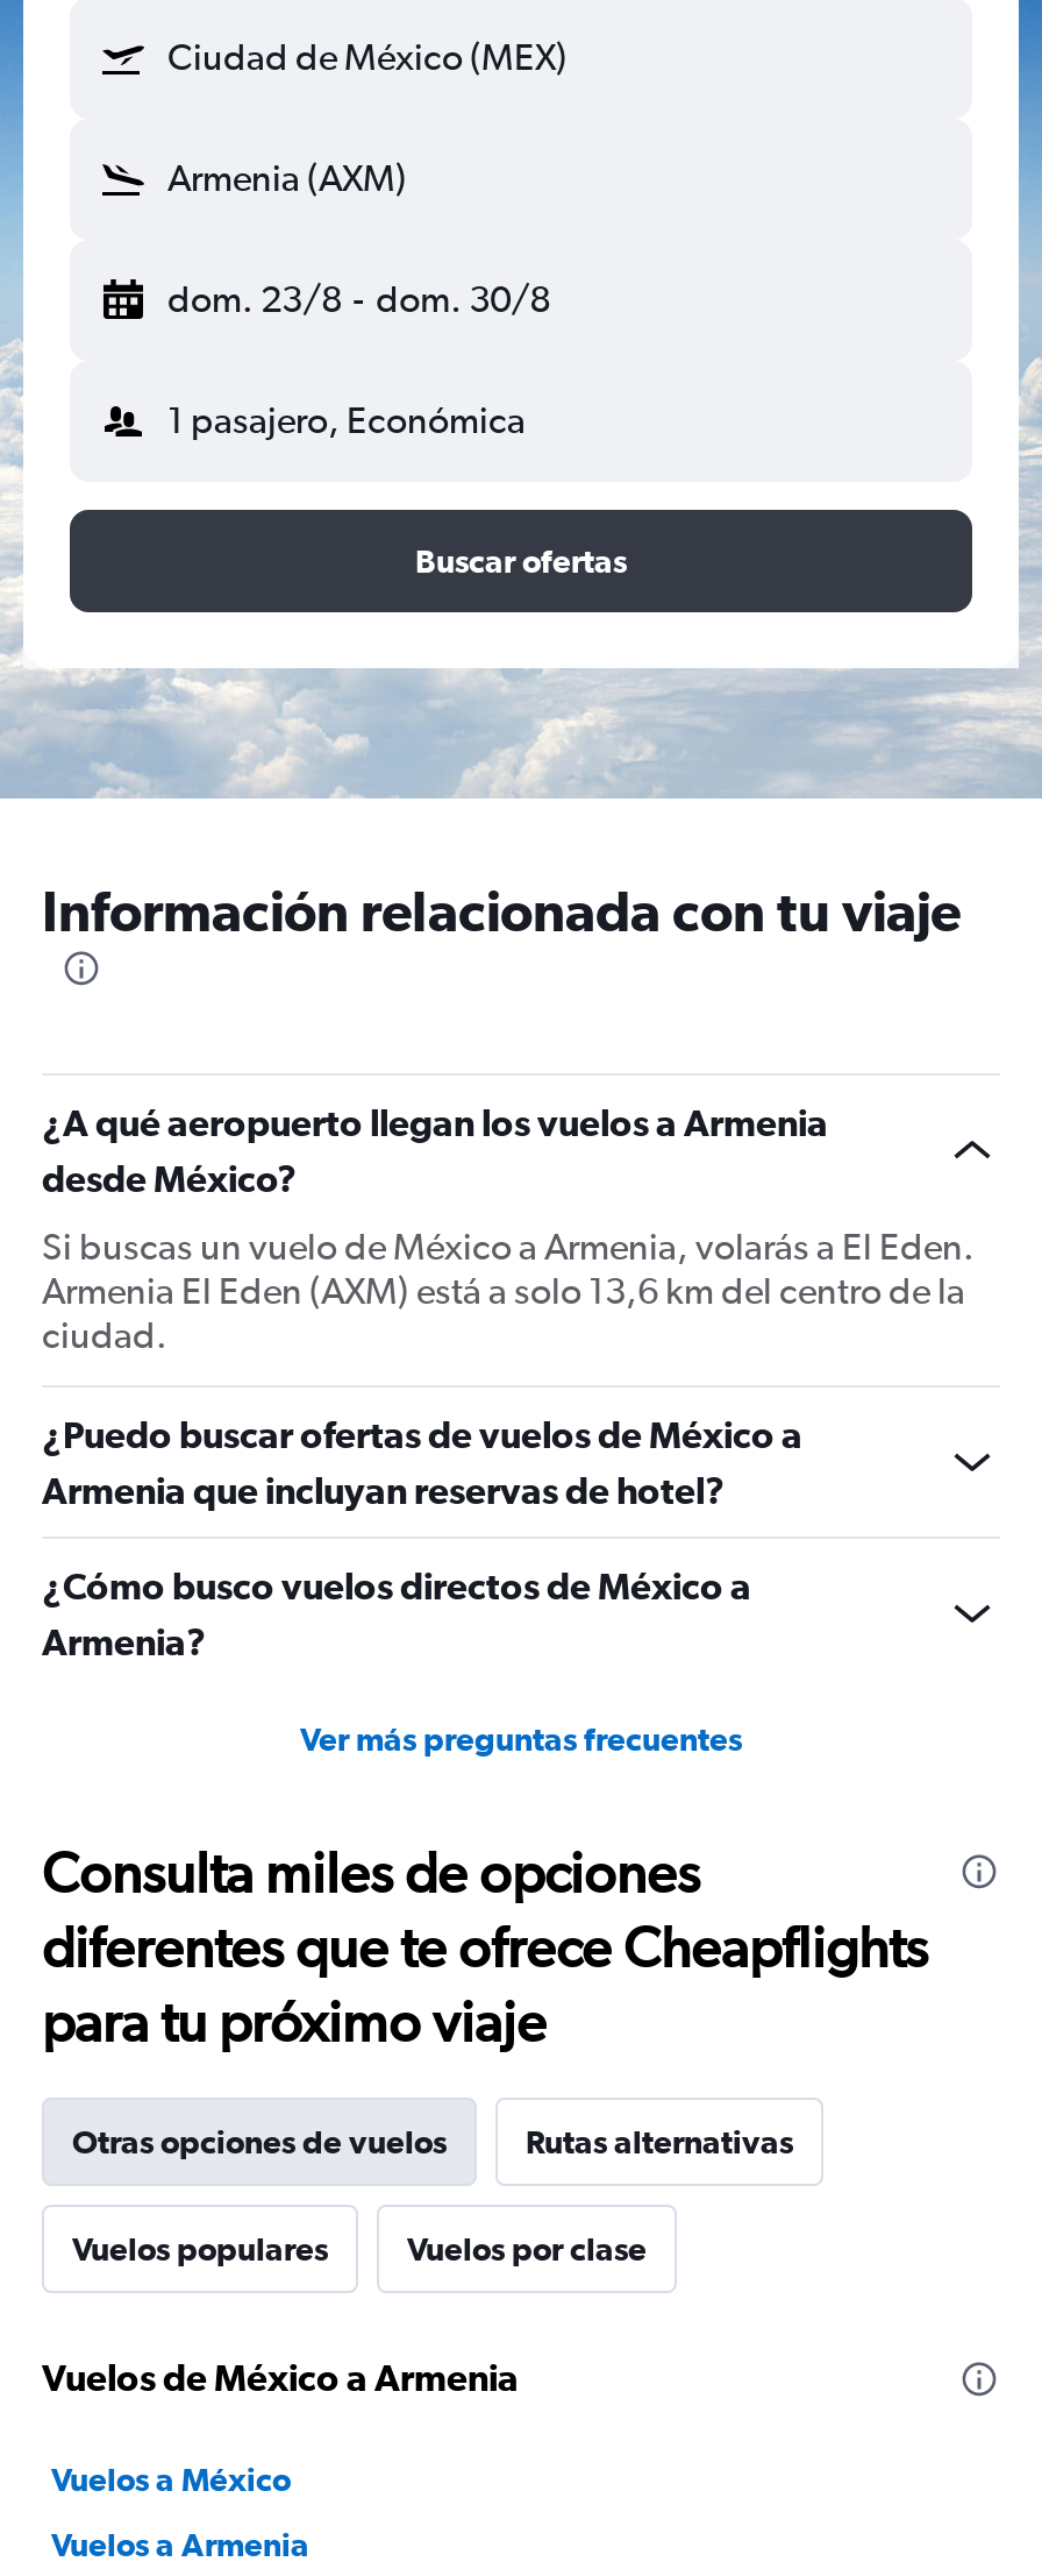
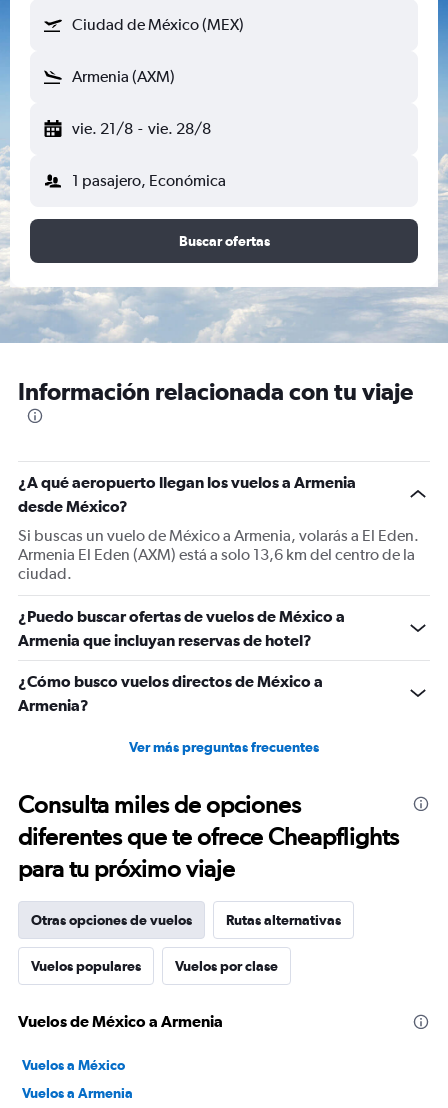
- dom. 23/8 - dom. 30/8
+ vie. 21/8 - vie. 28/8
